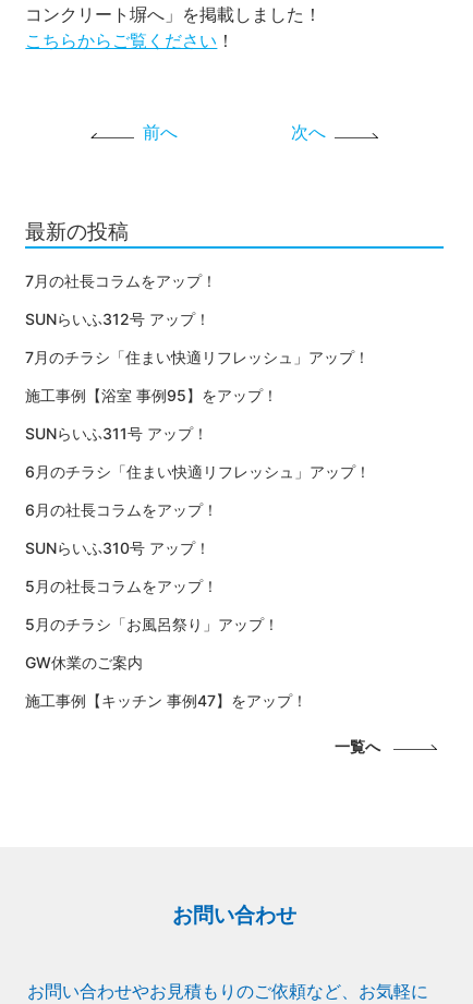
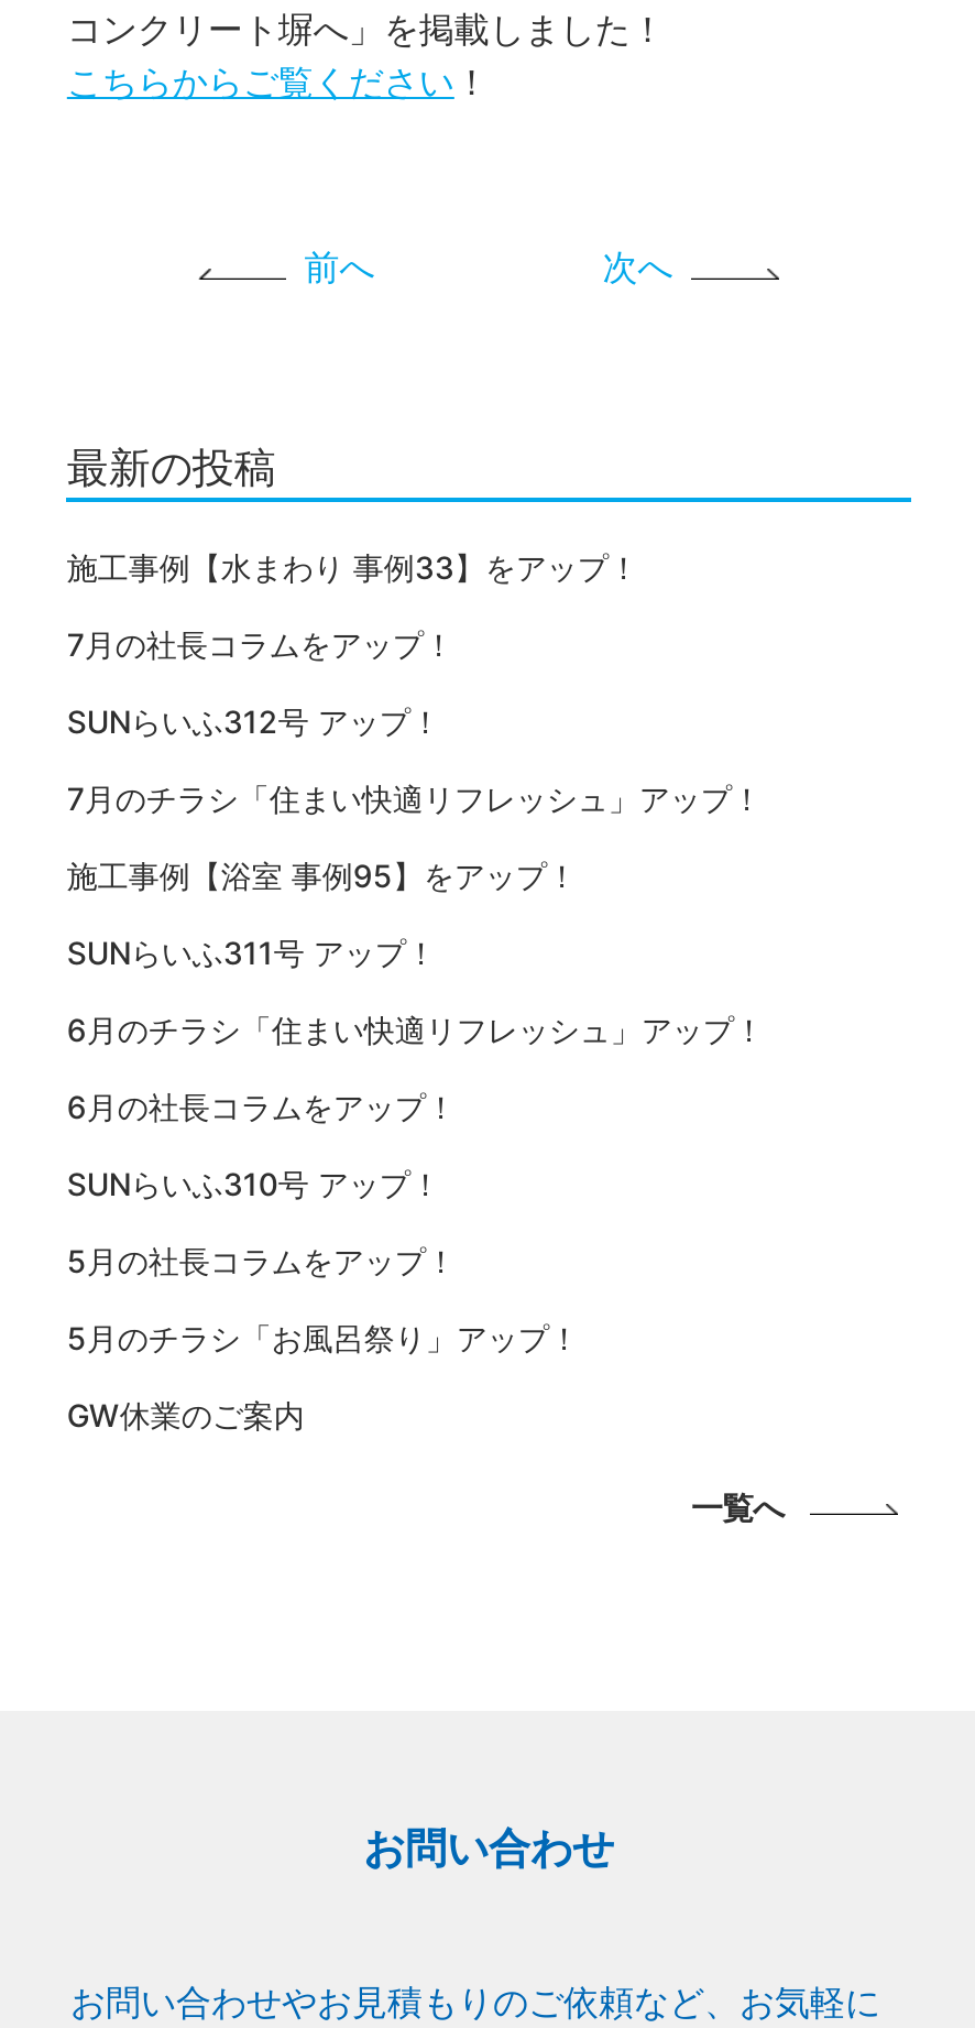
+ 施工事例【水まわり 事例33】をアップ！

moved down: 7月の社長コラムをアップ！ | SUNらいふ312号 アップ！ | 7月のチラシ「住まい快適リフレッシュ」アップ！ | ... | 5月のチラシ「お風呂祭り」アップ！ | GW休業のご案内

- 施工事例【キッチン 事例47】をアップ！
